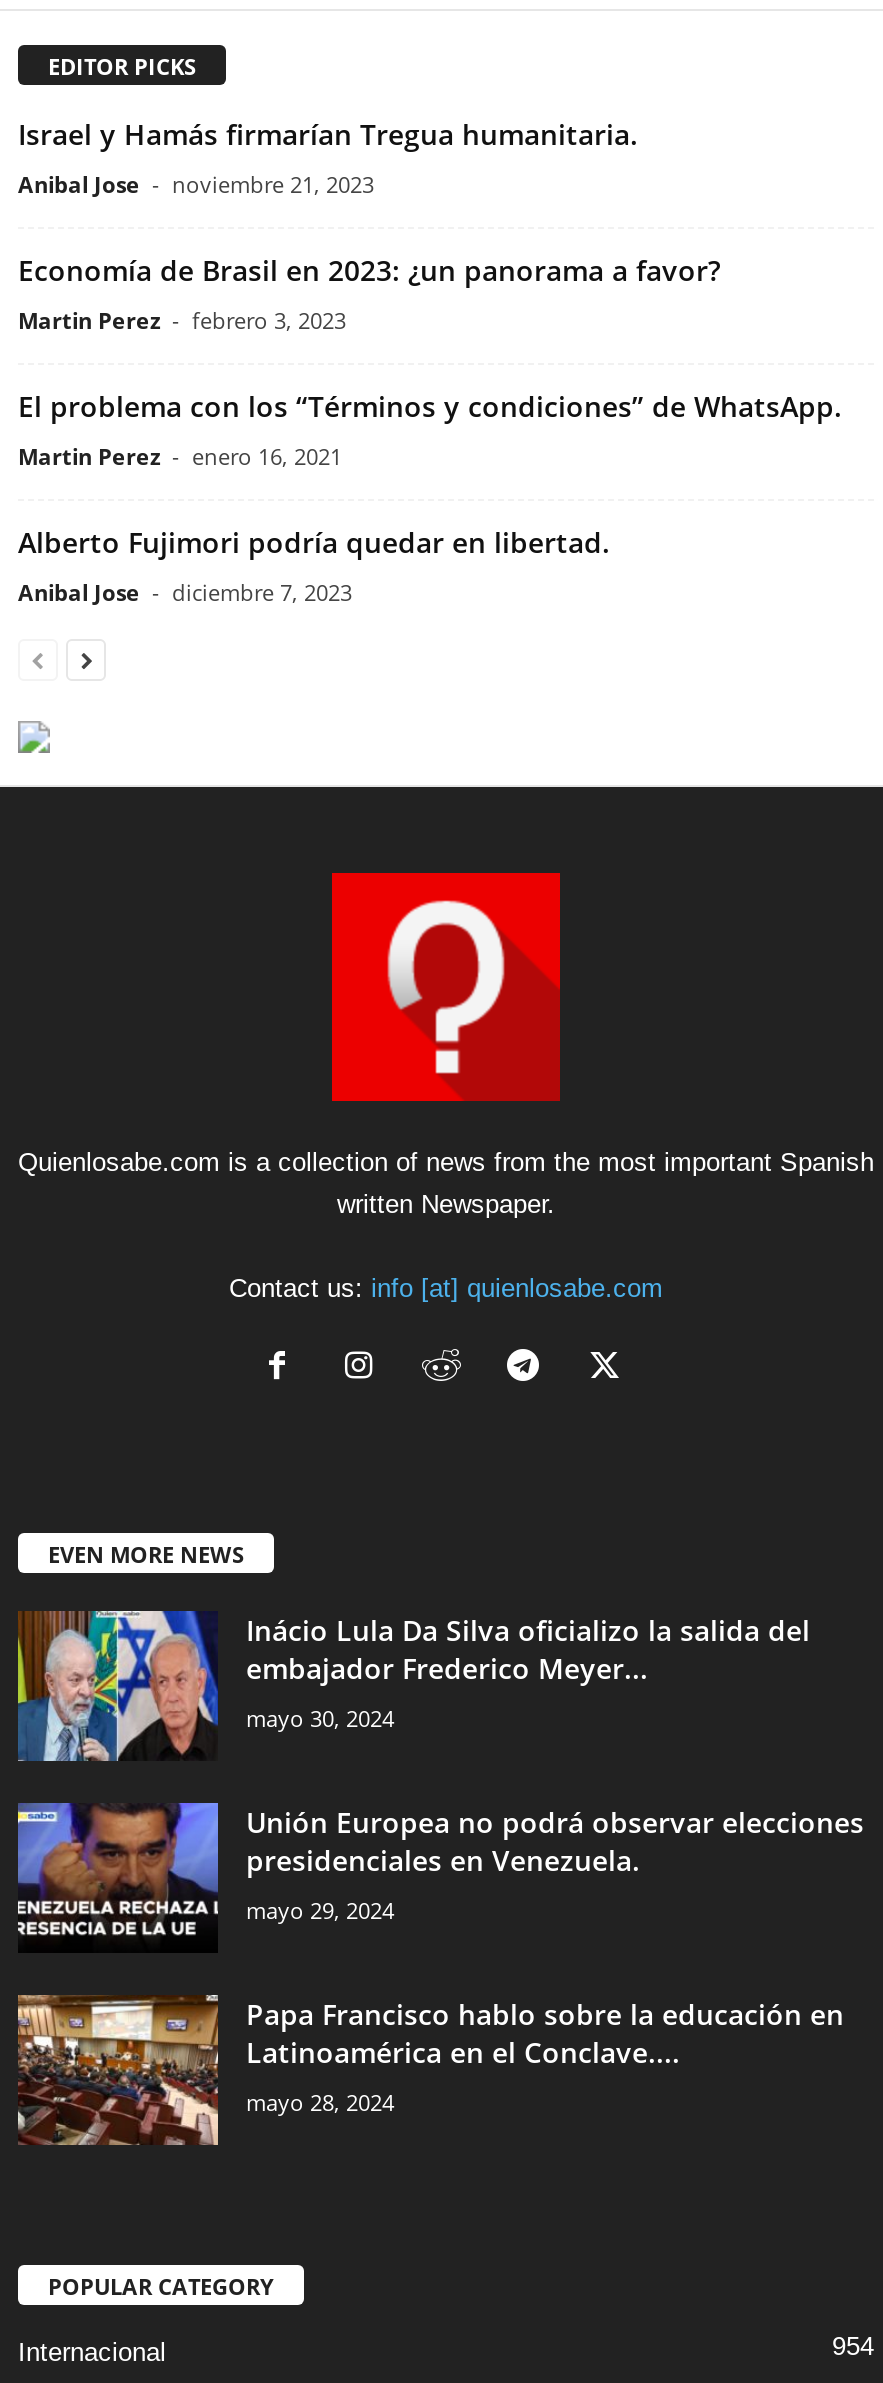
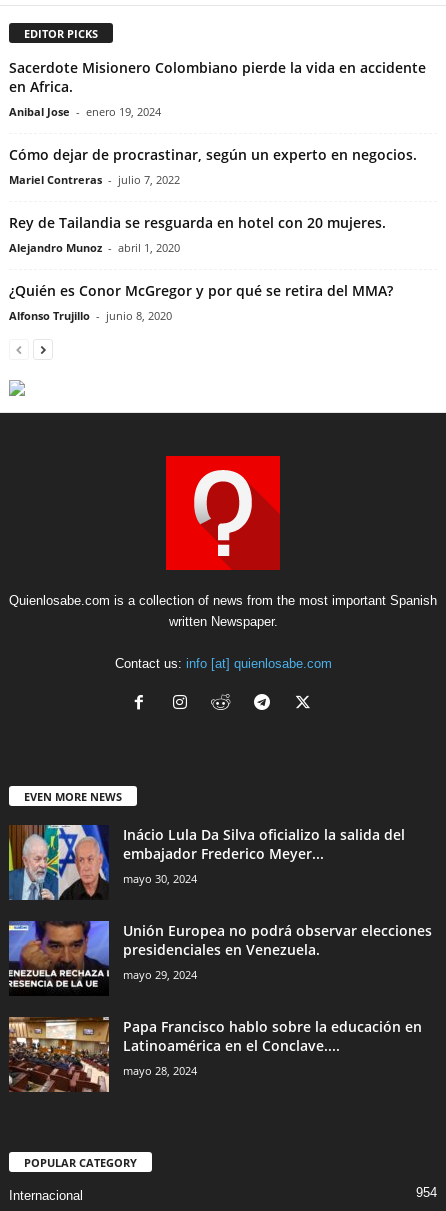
- Israel y Hamás firmarían Tregua humanitaria.
- Anibal Jose - noviembre 21, 2023
+ Sacerdote Misionero Colombiano pierde la vida en accidente
+ en Africa.
+ Anibal Jose - enero 19, 2024

- Economía de Brasil en 2023: ¿un panorama a favor?
- Martin Perez - febrero 3, 2023
+ Cómo dejar de procrastinar, según un experto en negocios.
+ Mariel Contreras - julio 7, 2022

- El problema con los “Términos y condiciones” de WhatsApp.
- Martin Perez - enero 16, 2021
+ Rey de Tailandia se resguarda en hotel con 20 mujeres.
+ Alejandro Munoz - abril 1, 2020

- Alberto Fujimori podría quedar en libertad.
- Anibal Jose - diciembre 7, 2023
+ ¿Quién es Conor McGregor y por qué se retira del MMA?
+ Alfonso Trujillo - junio 8, 2020
